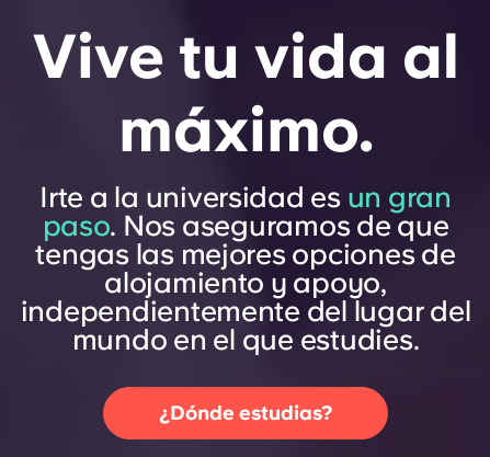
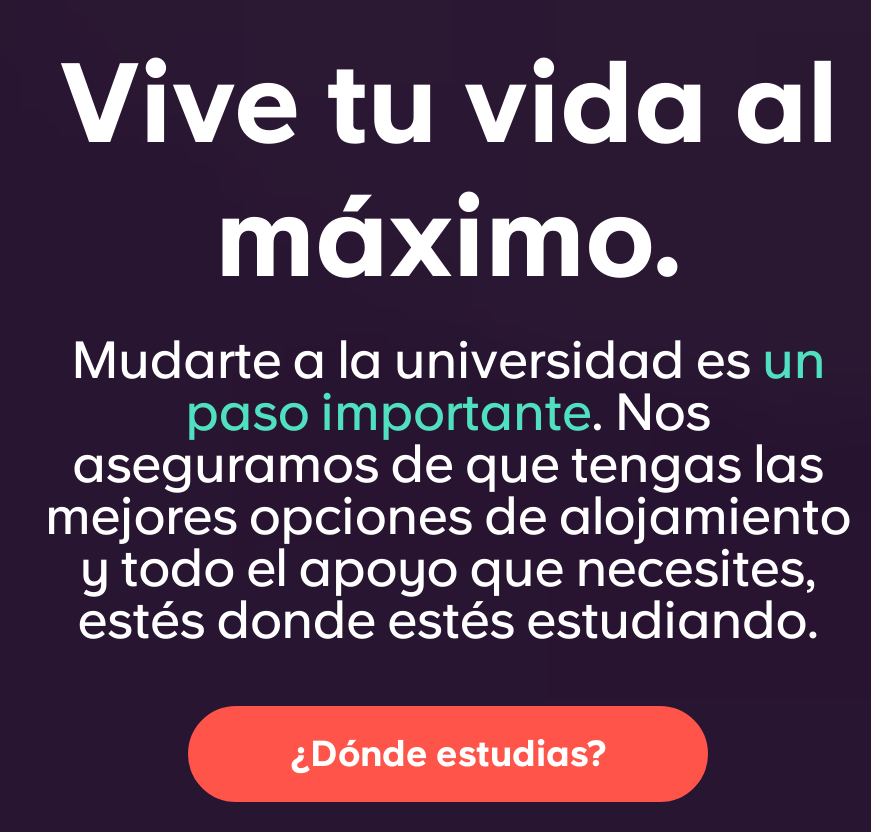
- Irte a la universidad es un gran
- paso. Nos aseguramos de que
- tengas las mejores opciones de
- alojamiento y apoyo,
- independientemente del lugar del
- mundo en el que estudies.
+ Mudarte a la universidad es un
+ paso importante. Nos
+ aseguramos de que tengas las
+ mejores opciones de alojamiento
+ y todo el apoyo que necesites,
+ estés donde estés estudiando.
